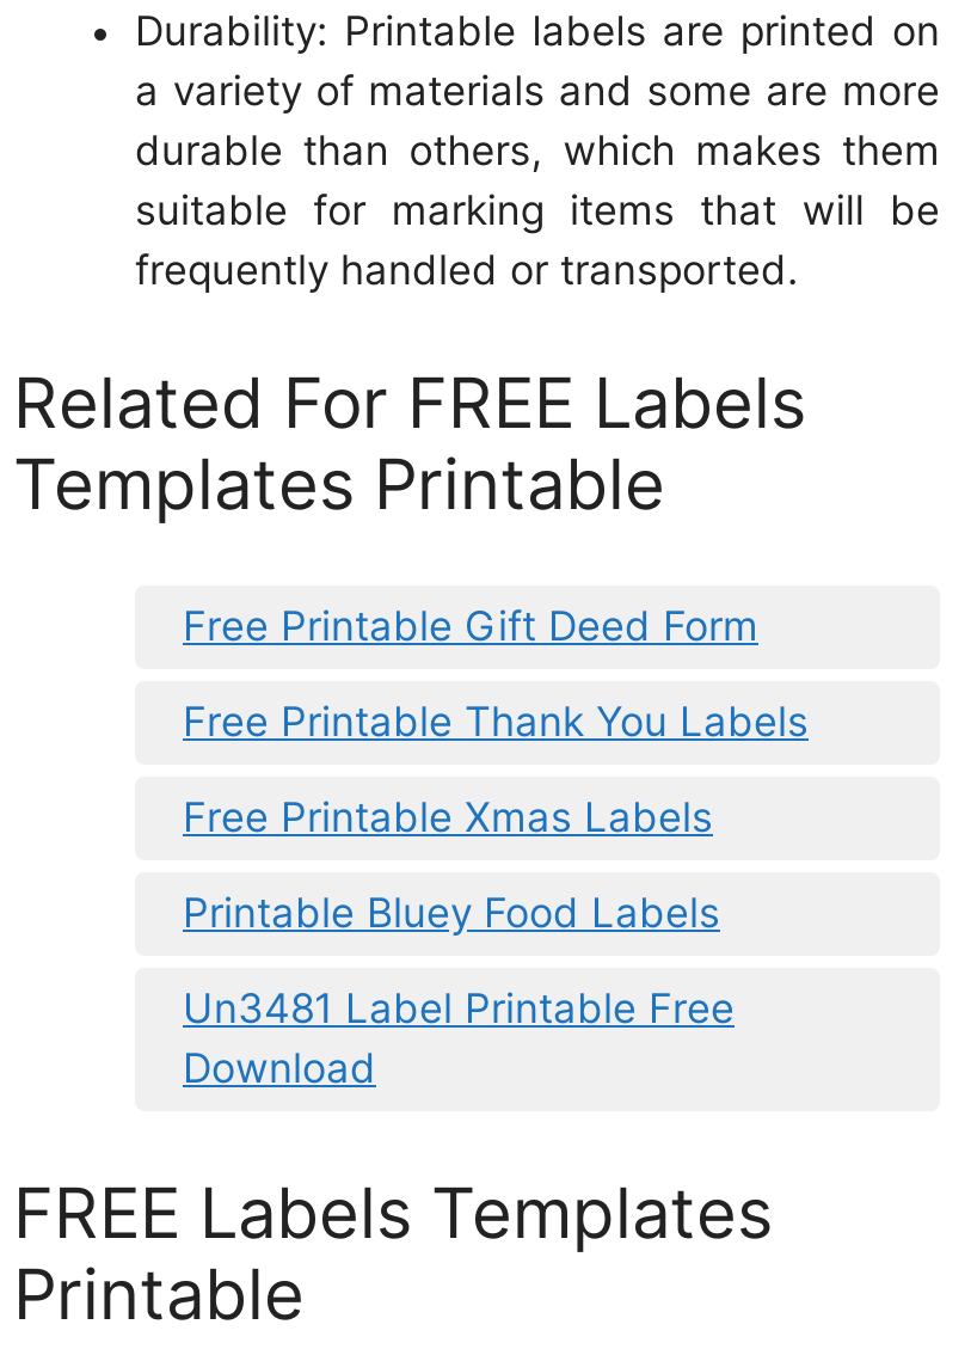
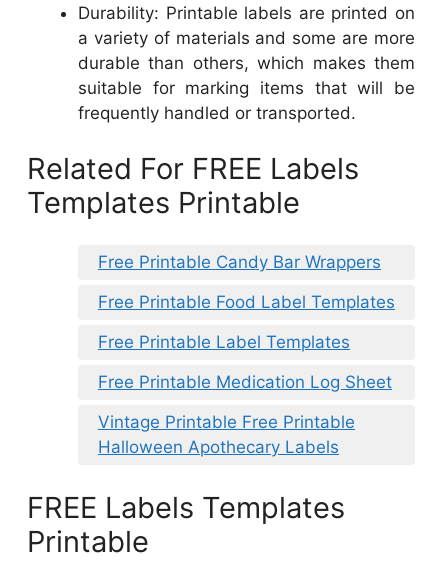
- Free Printable Gift Deed Form
+ Free Printable Candy Bar Wrappers

- Free Printable Thank You Labels
+ Free Printable Food Label Templates

- Free Printable Xmas Labels
+ Free Printable Label Templates

- Printable Bluey Food Labels
+ Free Printable Medication Log Sheet

- Un3481 Label Printable Free
- Download
+ Vintage Printable Free Printable
+ Halloween Apothecary Labels
